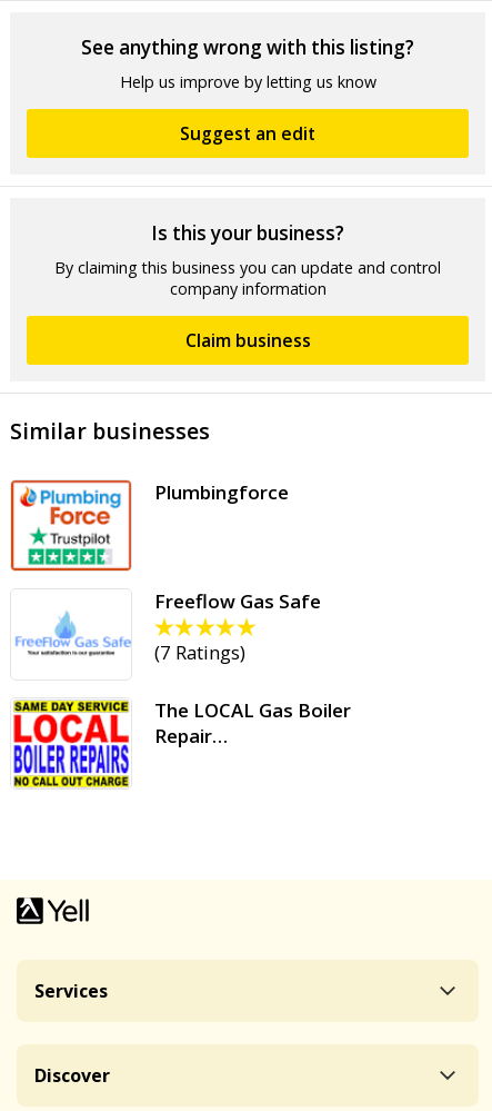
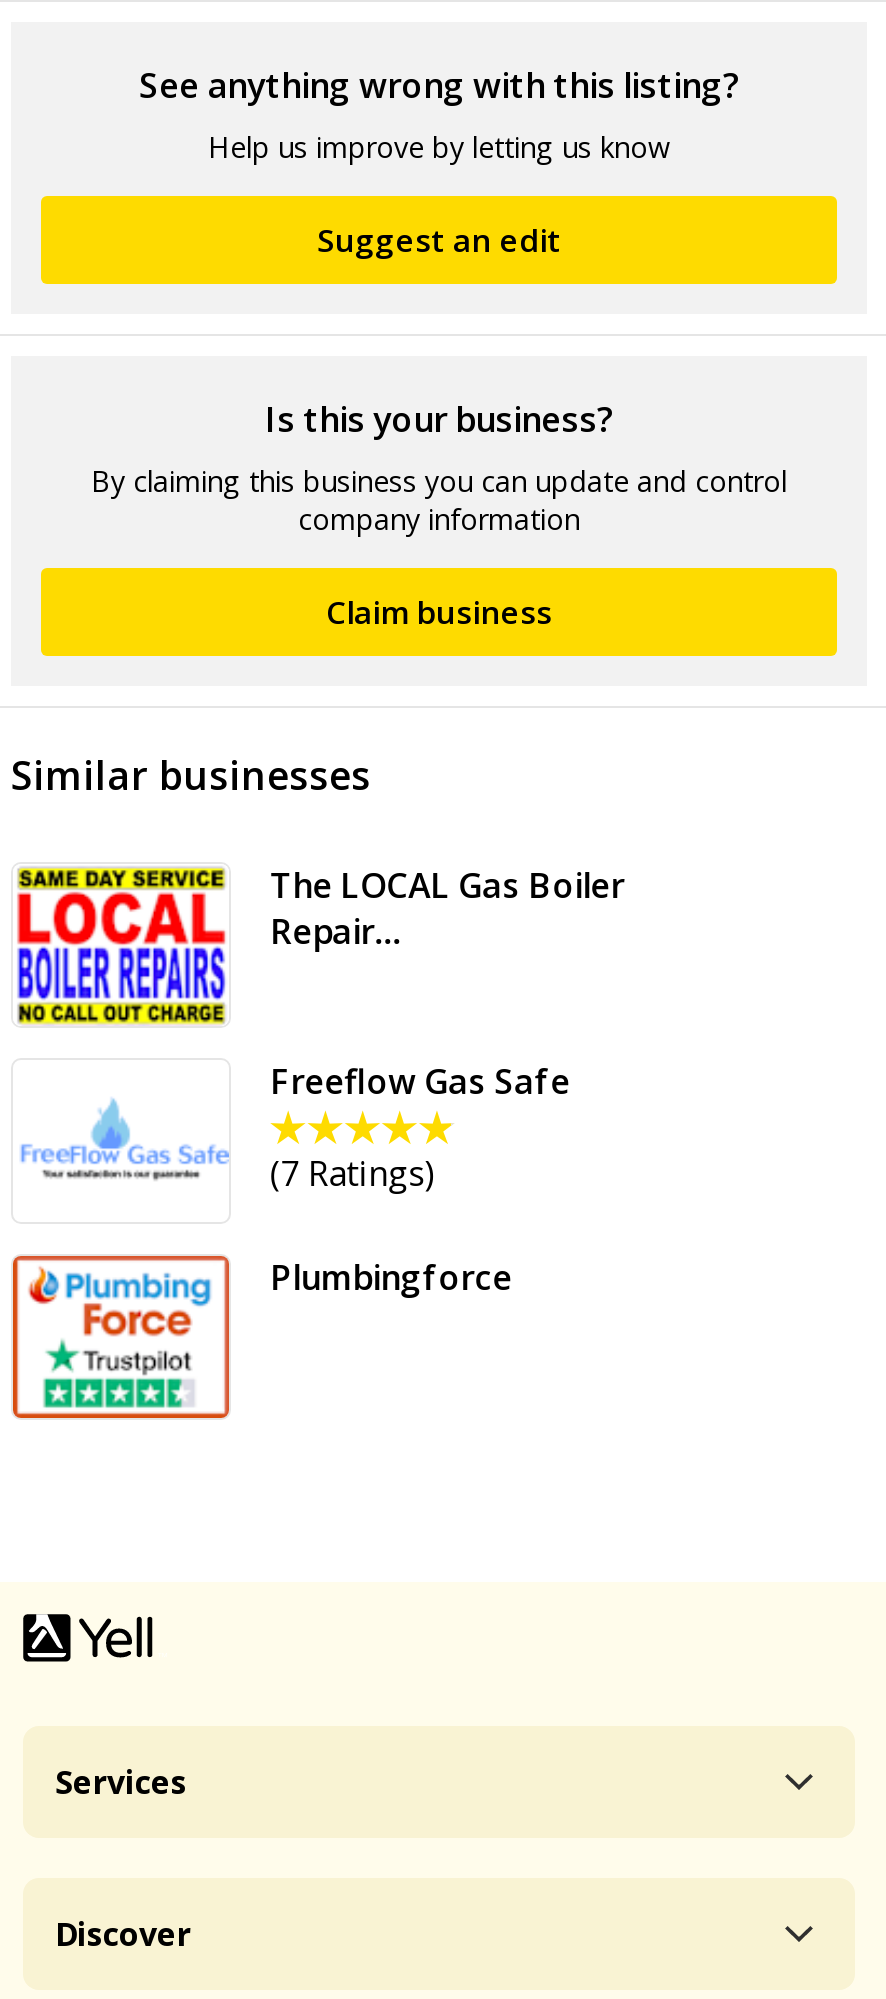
moved down: [image] | Plumbingforce

moved up: [image] | The LOCAL Gas Boiler | Repair…
